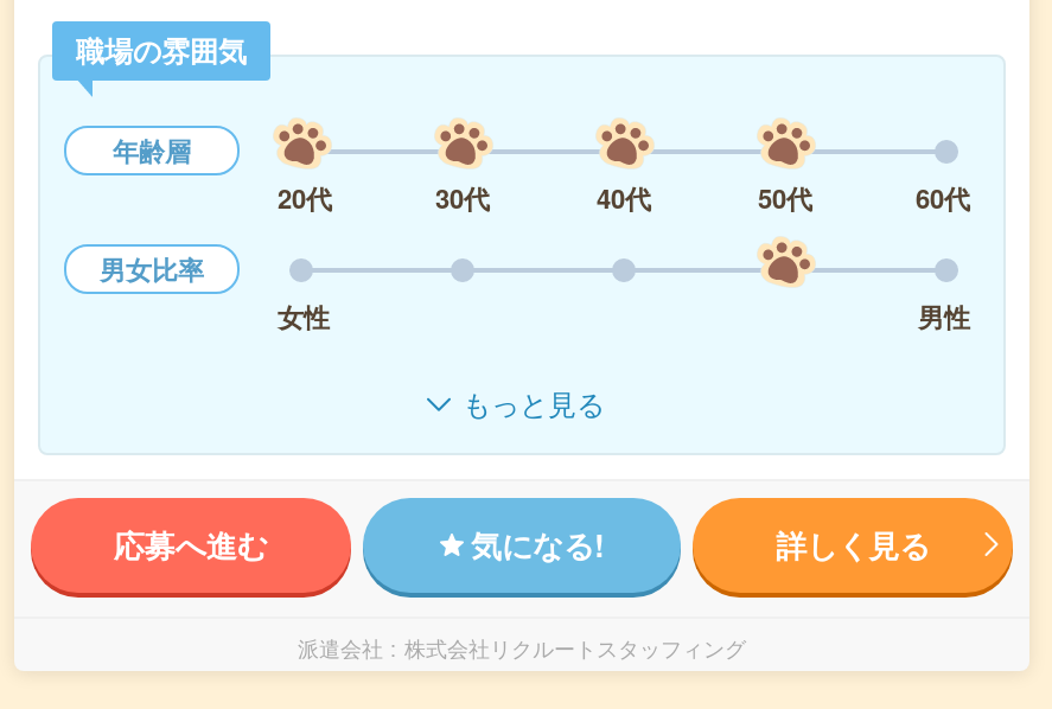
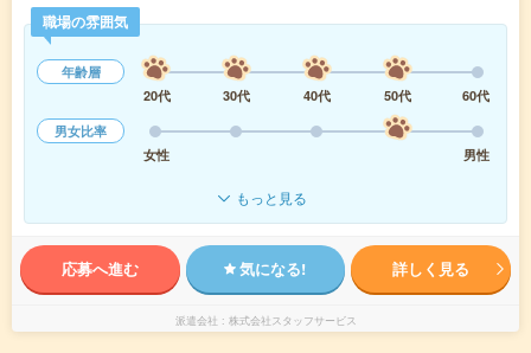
- 株式会社リクルートスタッフィング
+ 株式会社スタッフサービス
